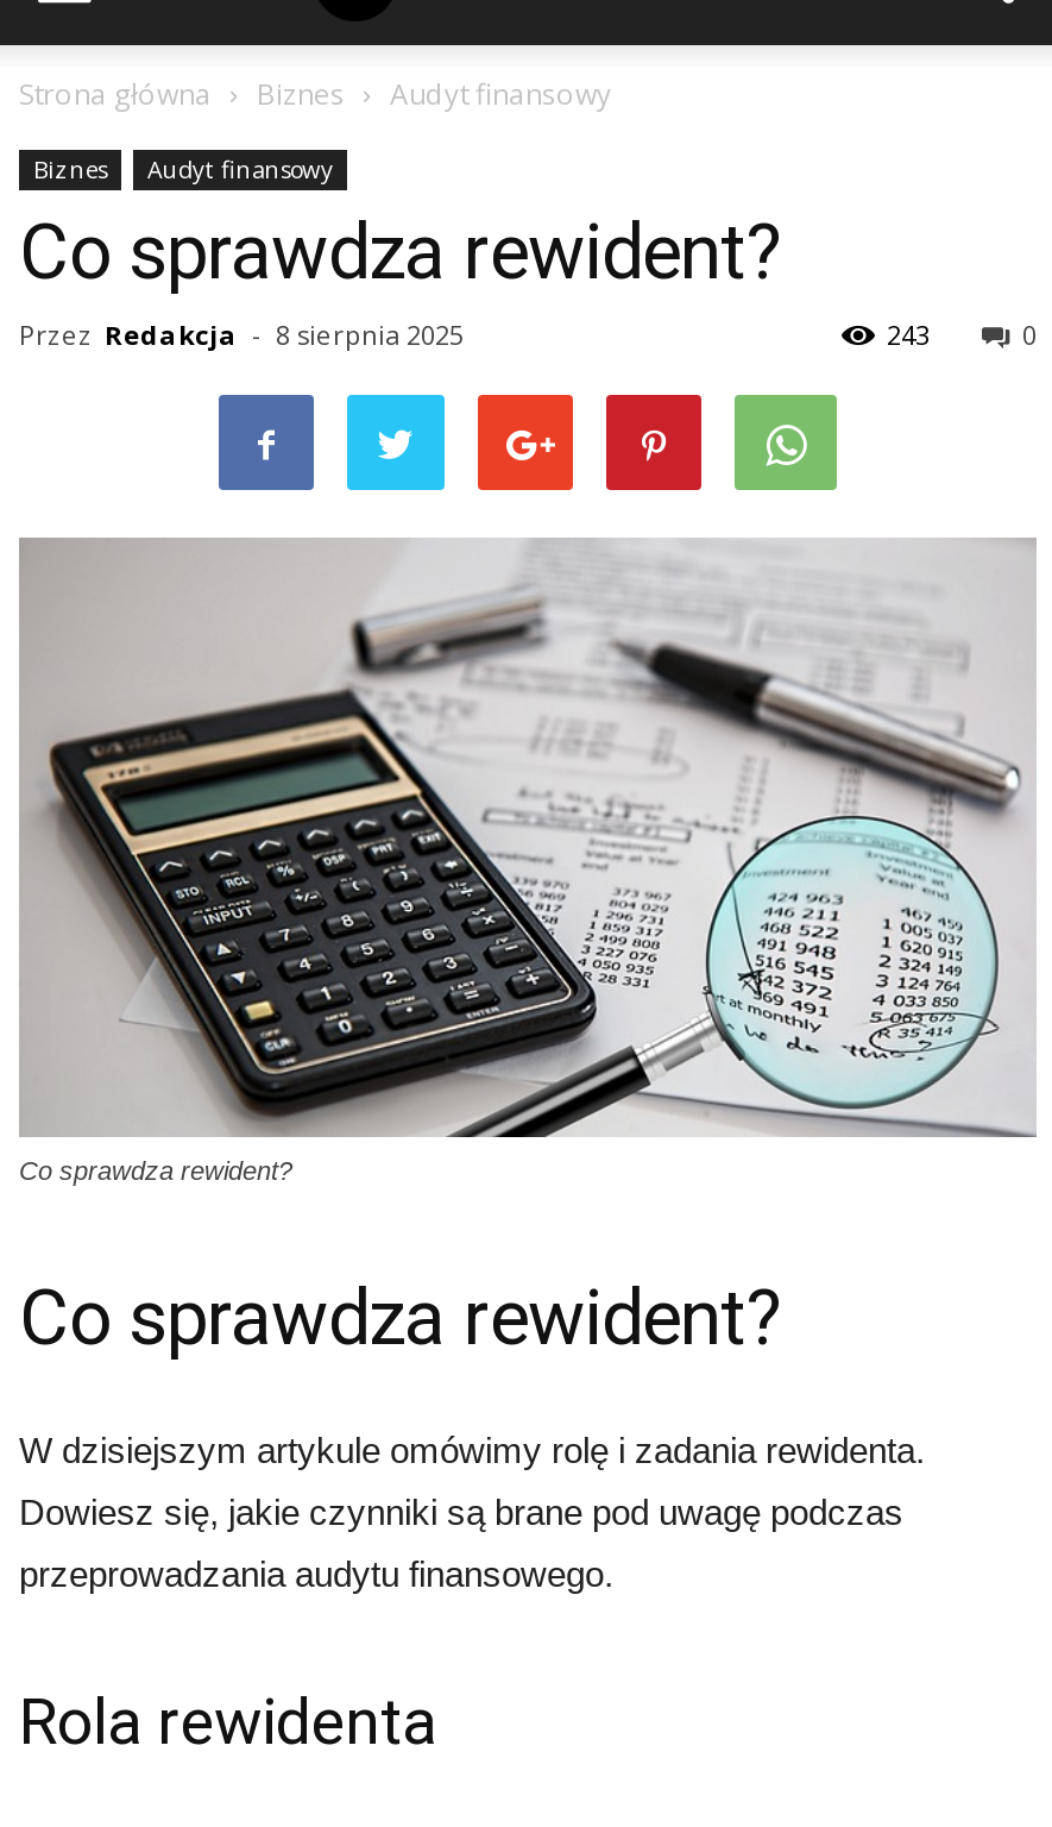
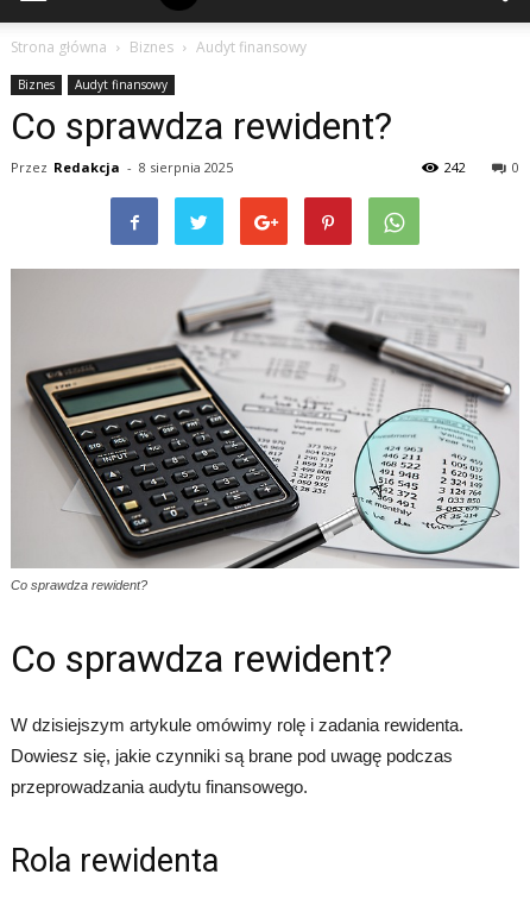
- 243
+ 242
